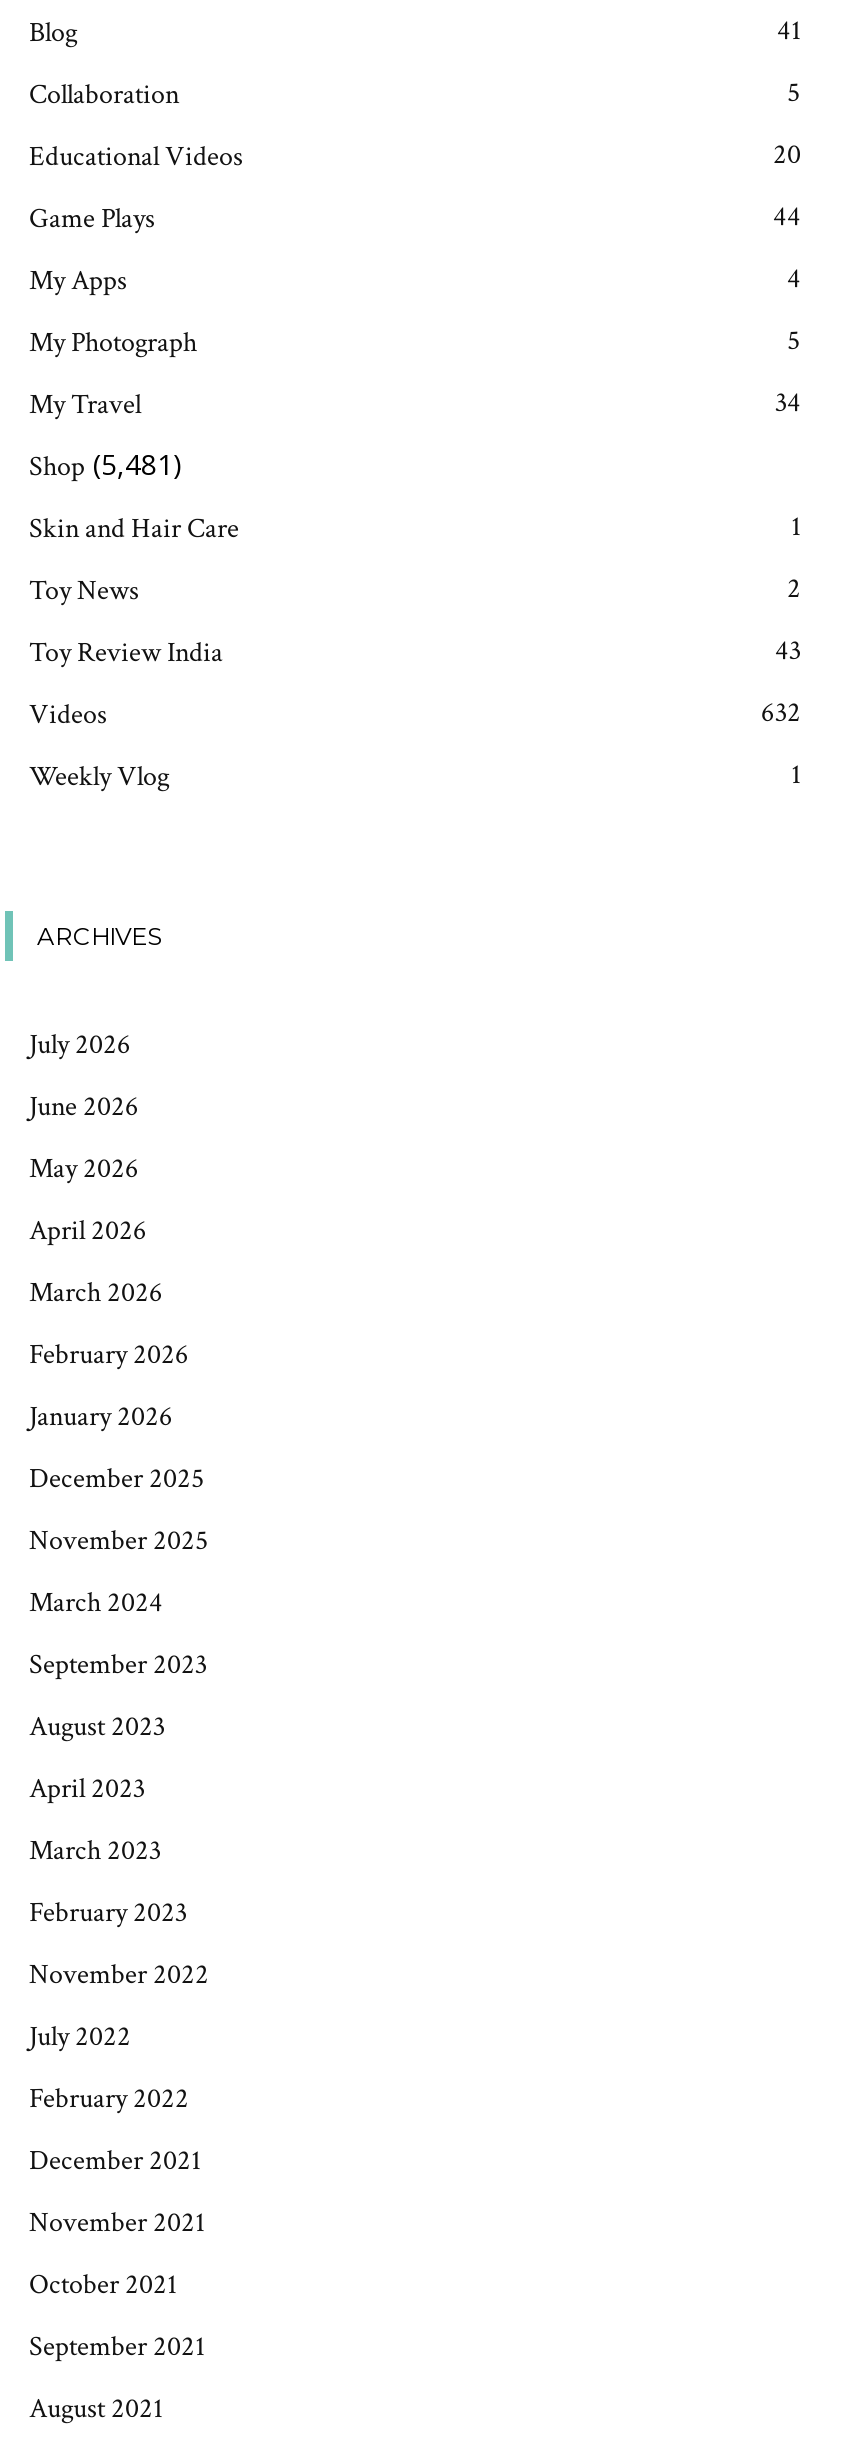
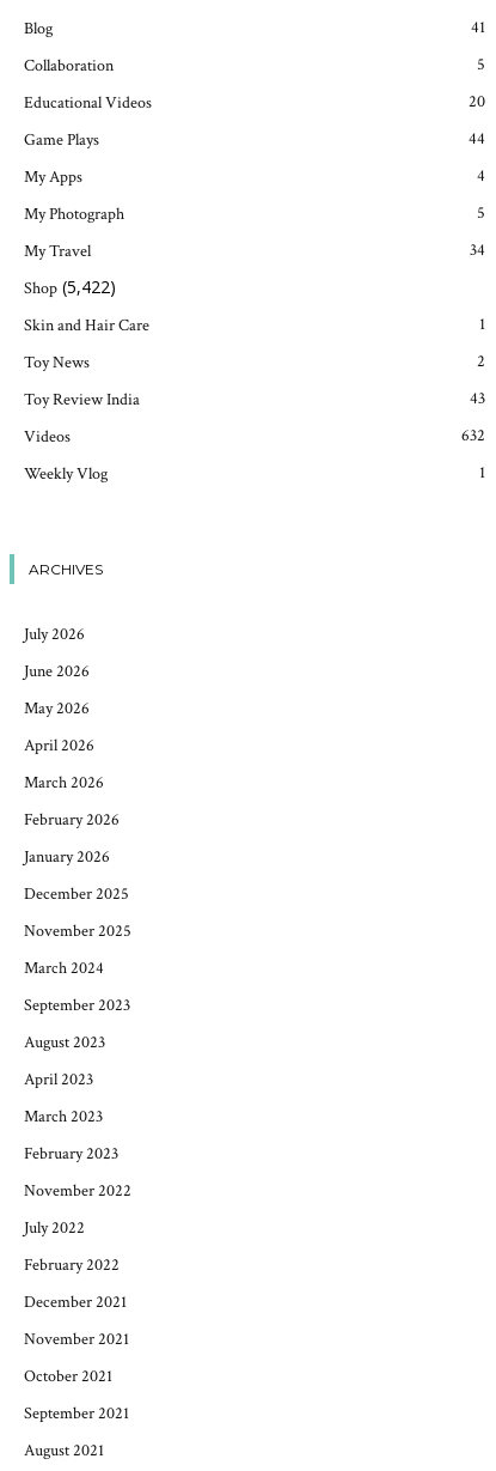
- Shop (5,481)
+ Shop (5,422)
